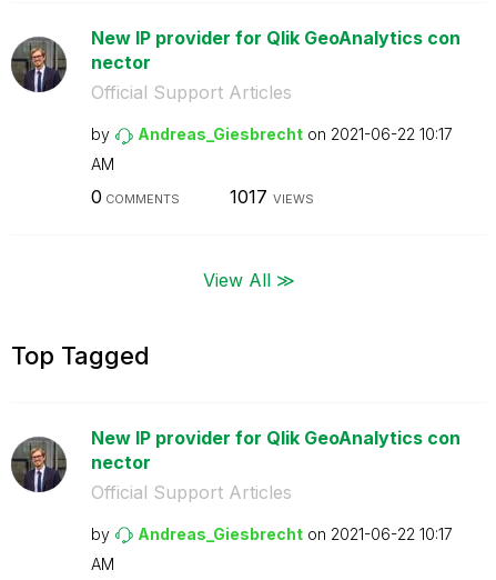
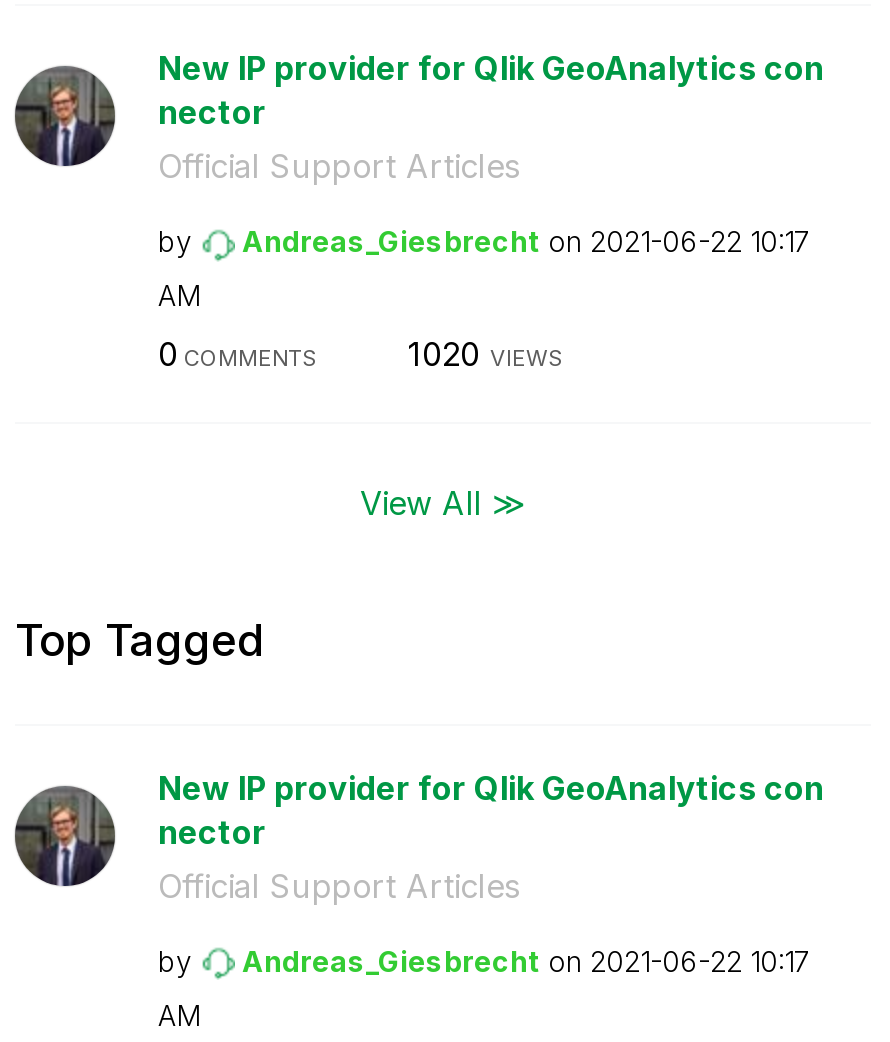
- 1017 VIEWS
+ 1020 VIEWS
